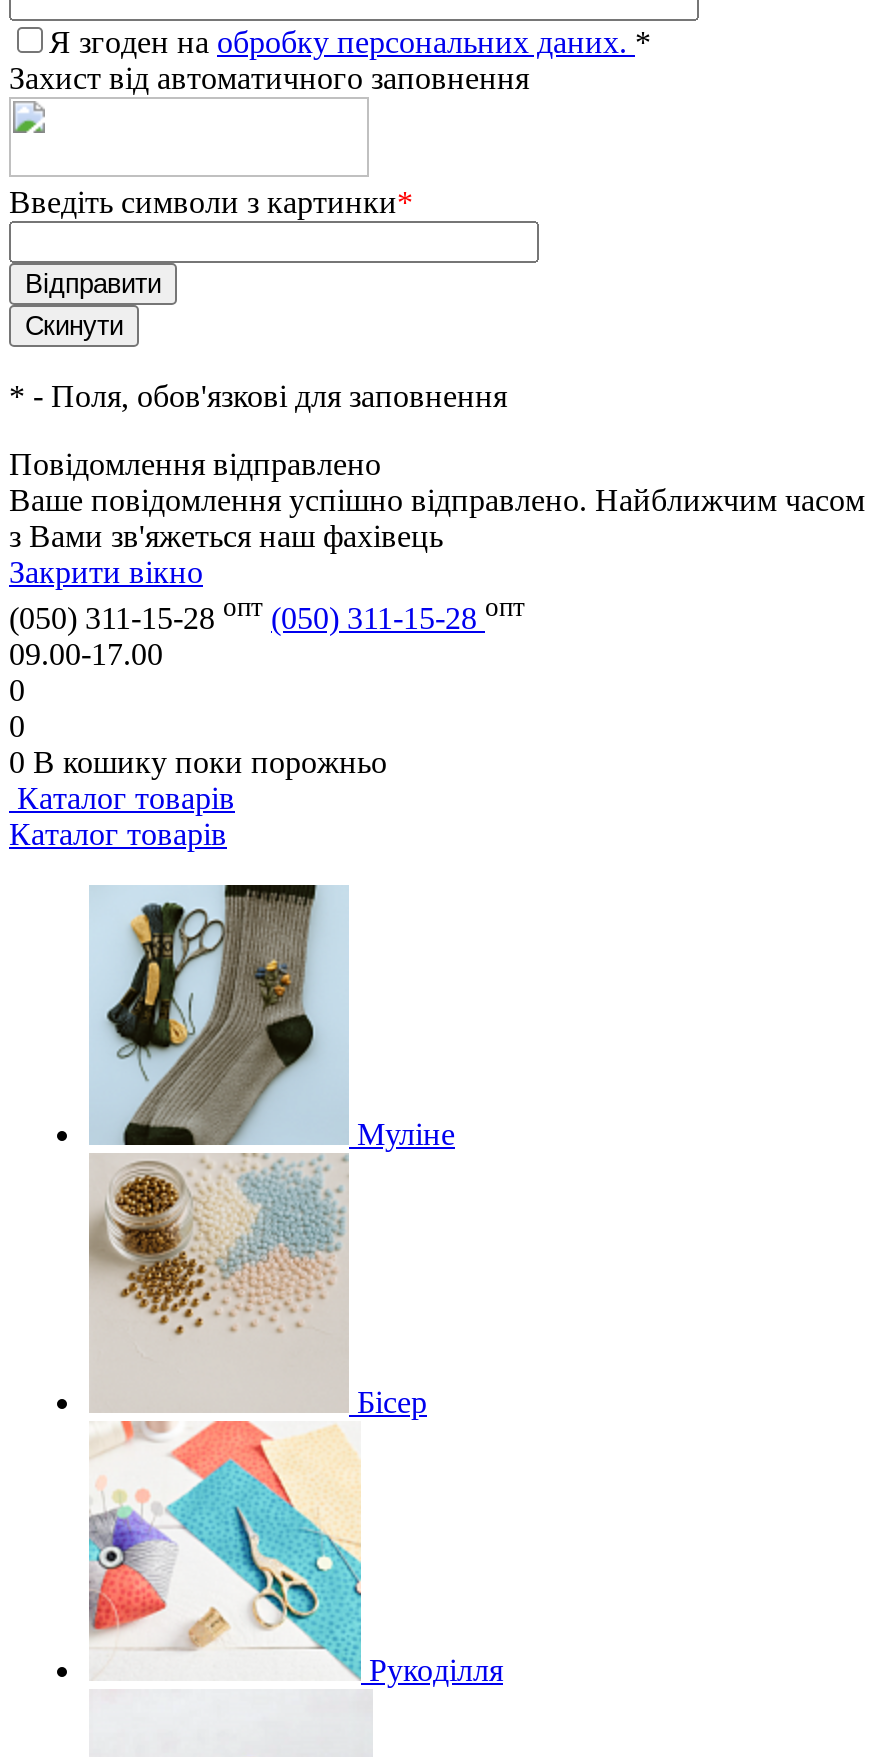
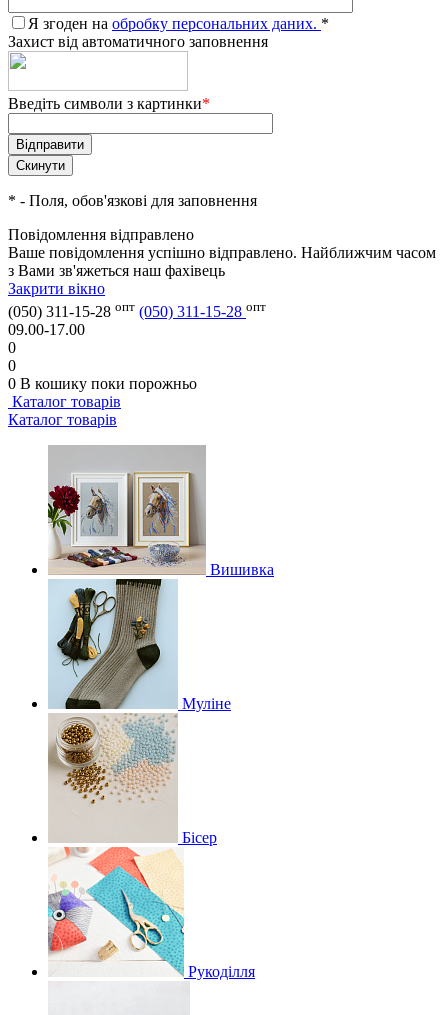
+ [image]
+ Вишивка
